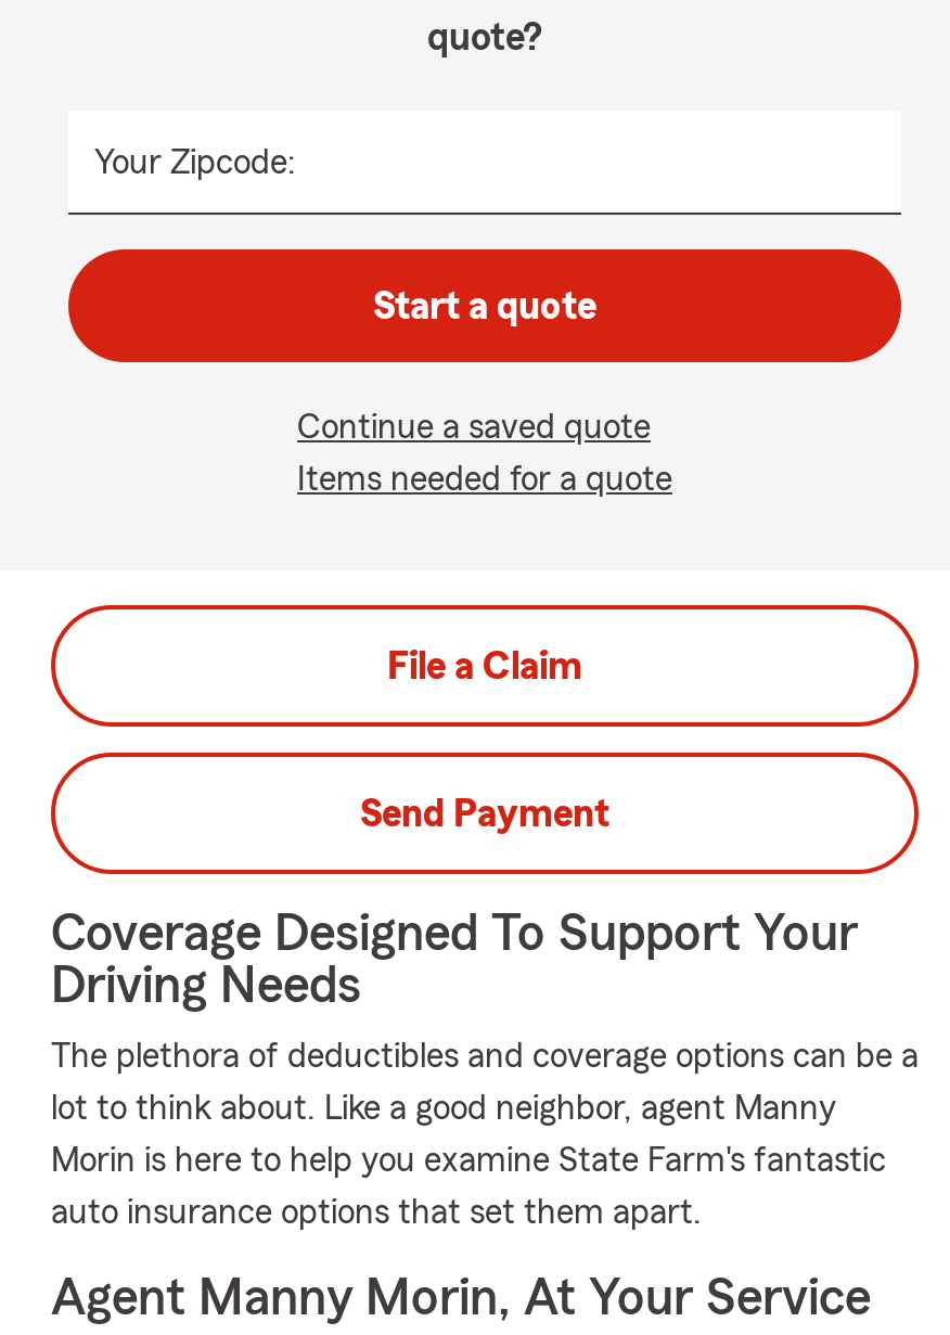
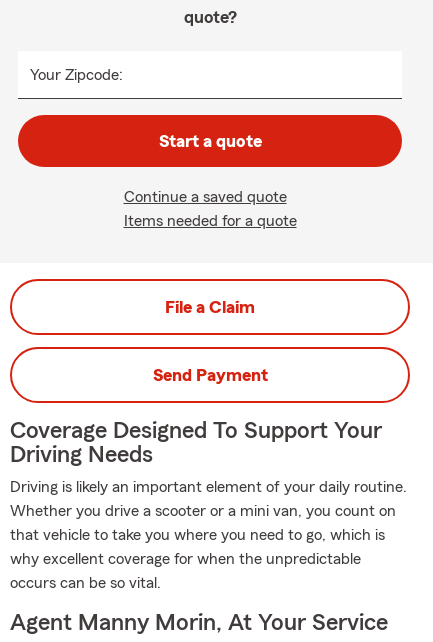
- The plethora of deductibles and coverage options can be a
- lot to think about. Like a good neighbor, agent Manny
- Morin is here to help you examine State Farm's fantastic
- auto insurance options that set them apart.
+ Driving is likely an important element of your daily routine.
+ Whether you drive a scooter or a mini van, you count on
+ that vehicle to take you where you need to go, which is
+ why excellent coverage for when the unpredictable
+ occurs can be so vital.
